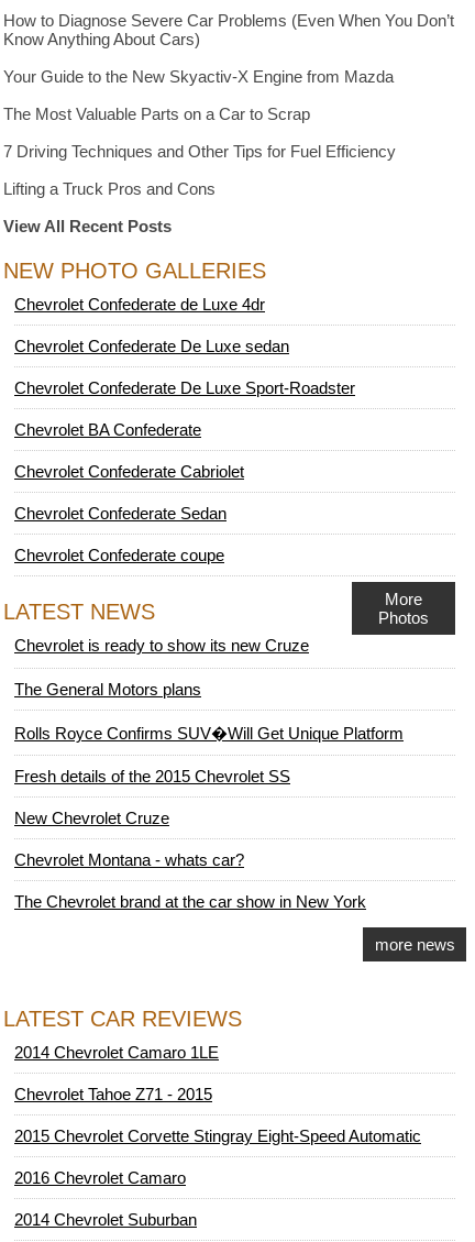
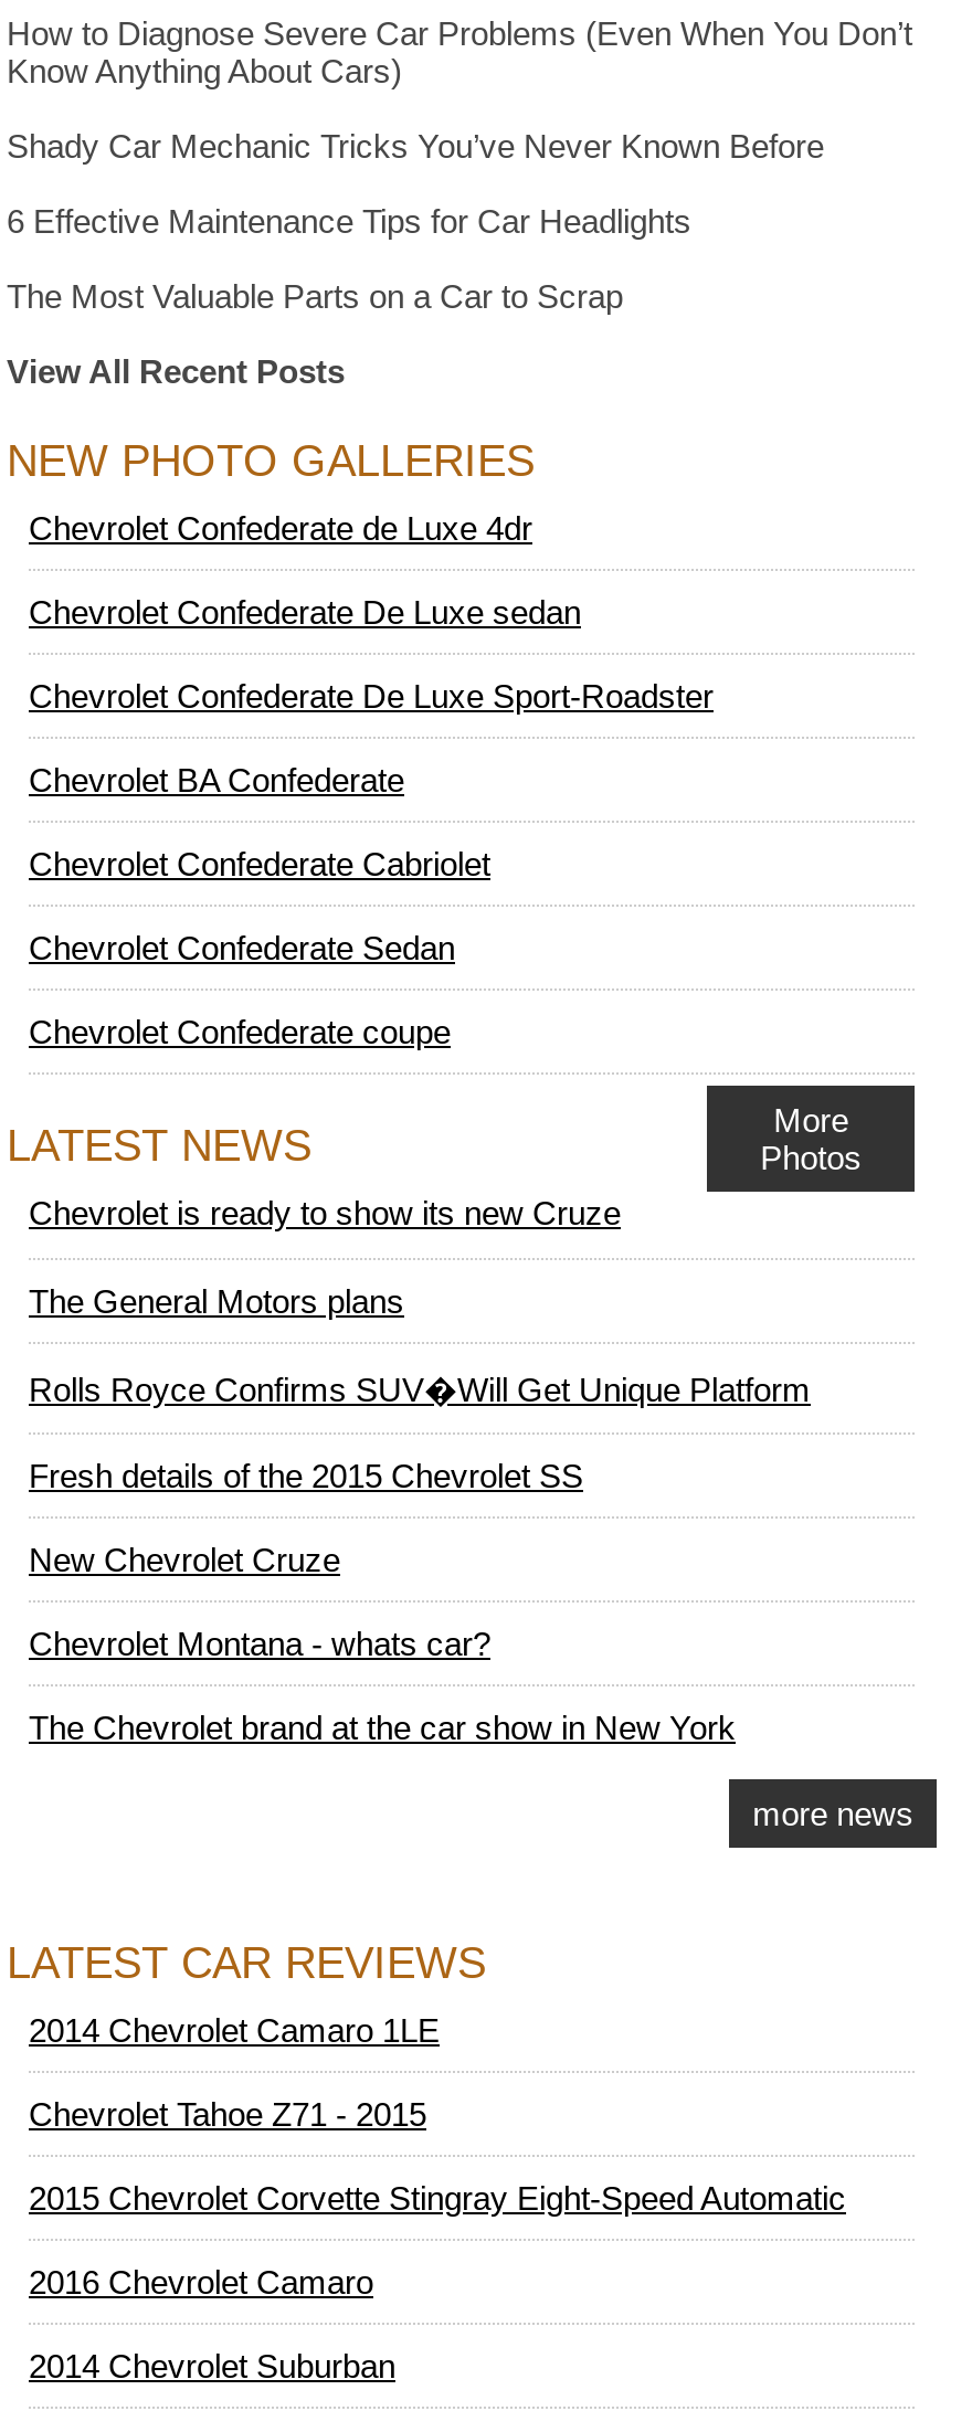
- Your Guide to the New Skyactiv-X Engine from Mazda
+ Shady Car Mechanic Tricks You’ve Never Known Before
+ 6 Effective Maintenance Tips for Car Headlights

moved down: The Most Valuable Parts on a Car to Scrap

- 7 Driving Techniques and Other Tips for Fuel Efficiency
- Lifting a Truck Pros and Cons
